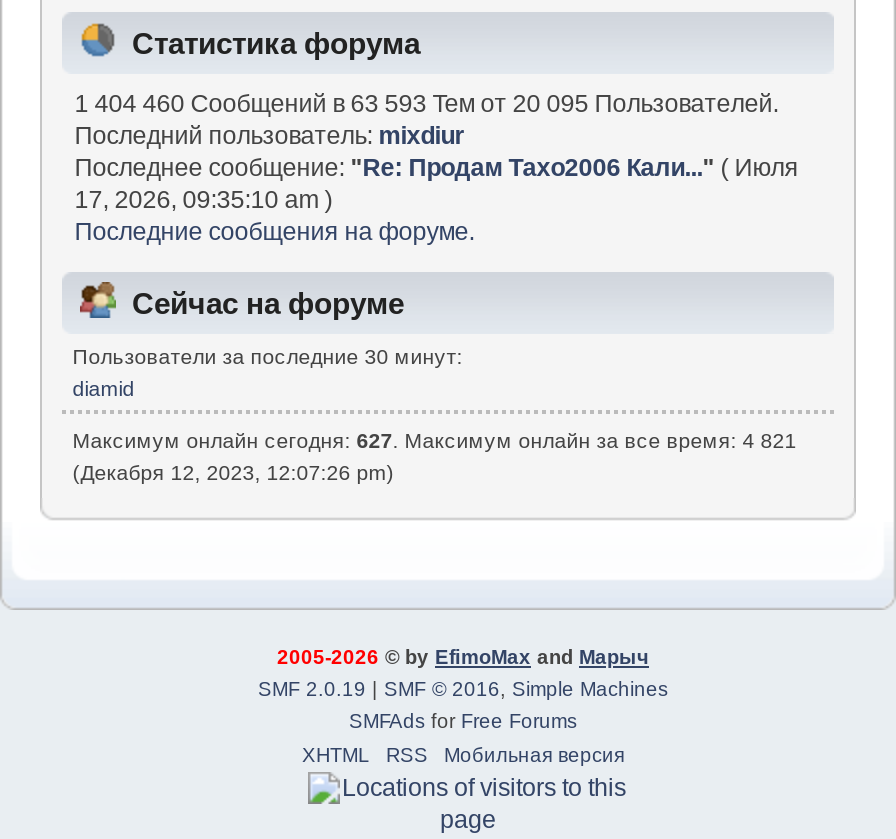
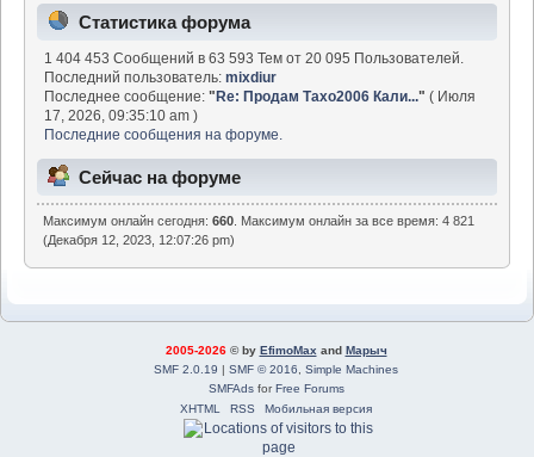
- 1 404 460 Сообщений в 63 593 Тем от 20 095 Пользователей.
+ 1 404 453 Сообщений в 63 593 Тем от 20 095 Пользователей.

- Пользователи за последние 30 минут:
- diamid
- Максимум онлайн сегодня: 627. Максимум онлайн за все время: 4 821
+ Максимум онлайн сегодня: 660. Максимум онлайн за все время: 4 821
